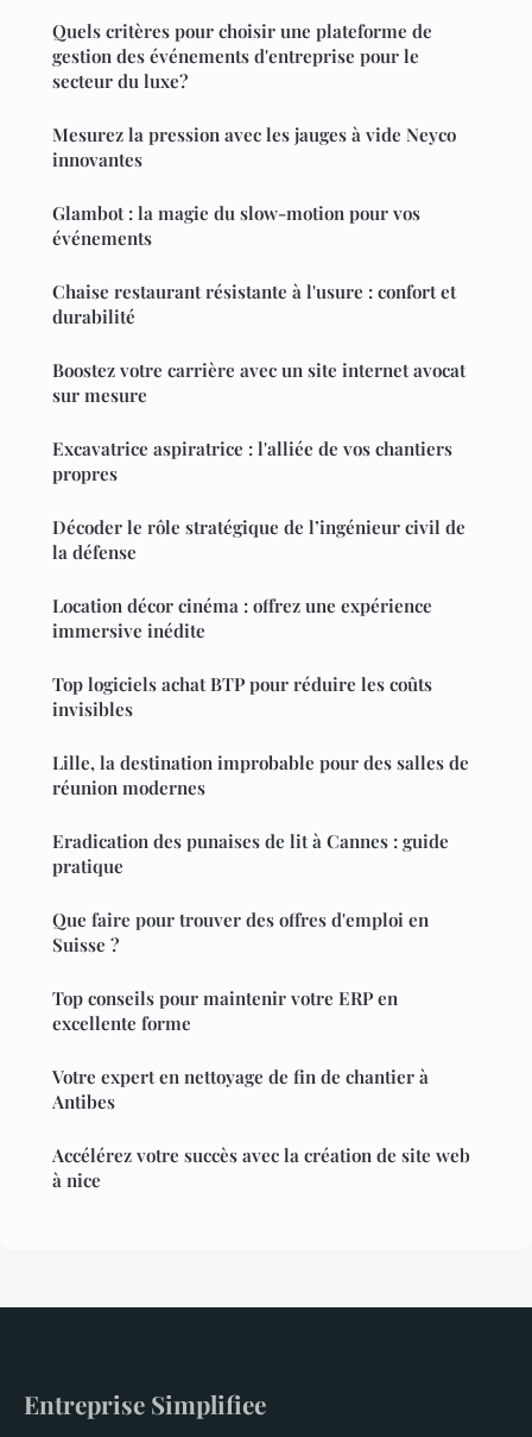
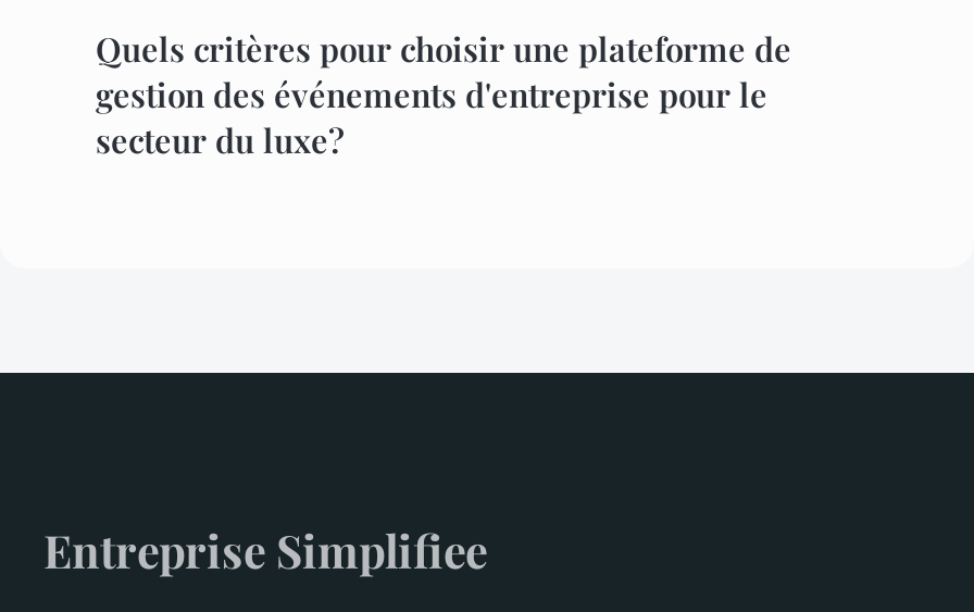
- Mesurez la pression avec les jauges à vide Neyco
- innovantes
- Glambot : la magie du slow-motion pour vos
- événements
- Chaise restaurant résistante à l'usure : confort et
- durabilité
- Boostez votre carrière avec un site internet avocat
- sur mesure
- Excavatrice aspiratrice : l'alliée de vos chantiers
- propres
- Décoder le rôle stratégique de l’ingénieur civil de
- la défense
- Location décor cinéma : offrez une expérience
- immersive inédite
- Top logiciels achat BTP pour réduire les coûts
- invisibles
- Lille, la destination improbable pour des salles de
- réunion modernes
- Eradication des punaises de lit à Cannes : guide
- pratique
- Que faire pour trouver des offres d'emploi en
- Suisse ?
- Top conseils pour maintenir votre ERP en
- excellente forme
- Votre expert en nettoyage de fin de chantier à
- Antibes
- Accélérez votre succès avec la création de site web
- à nice
